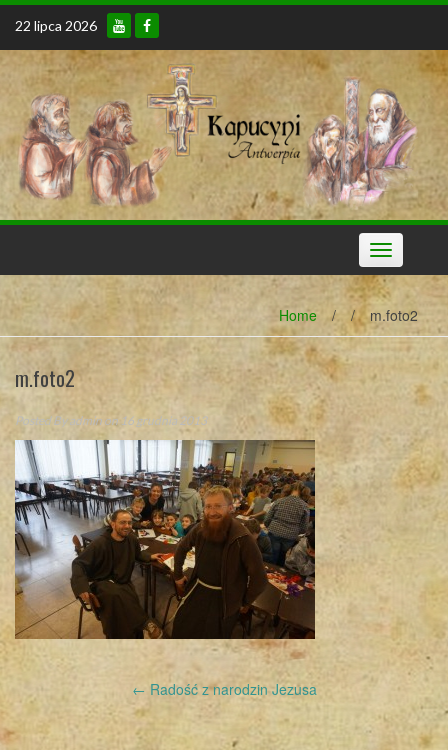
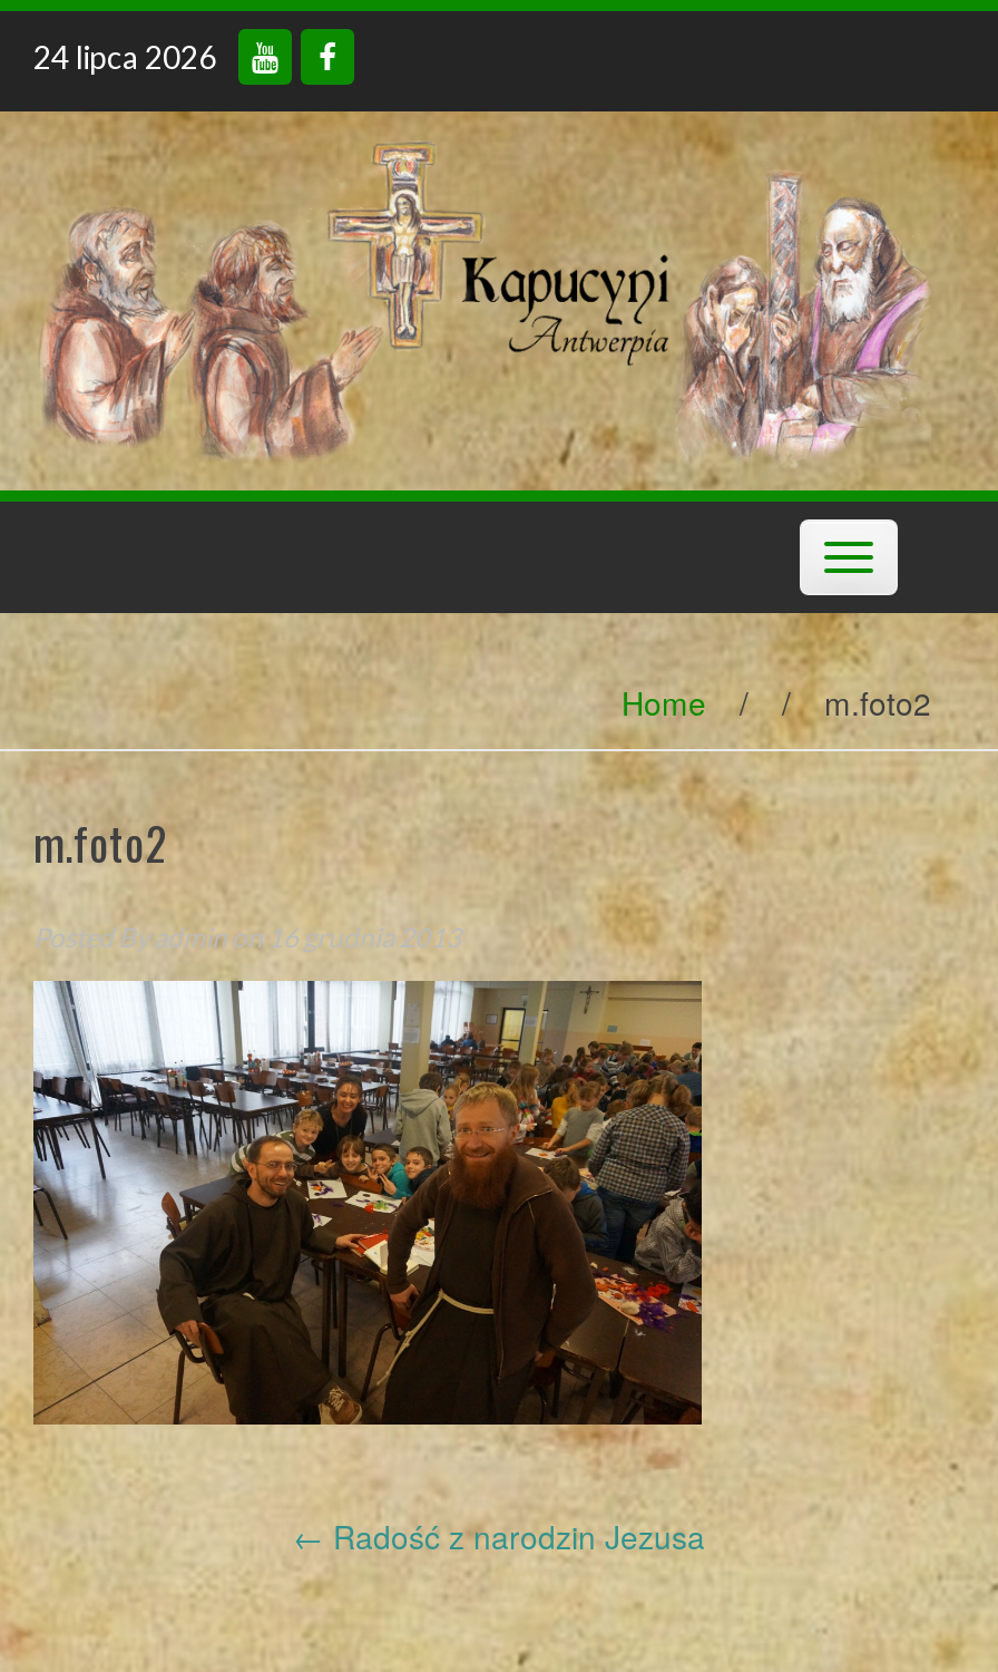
- 22 lipca 2026
+ 24 lipca 2026
